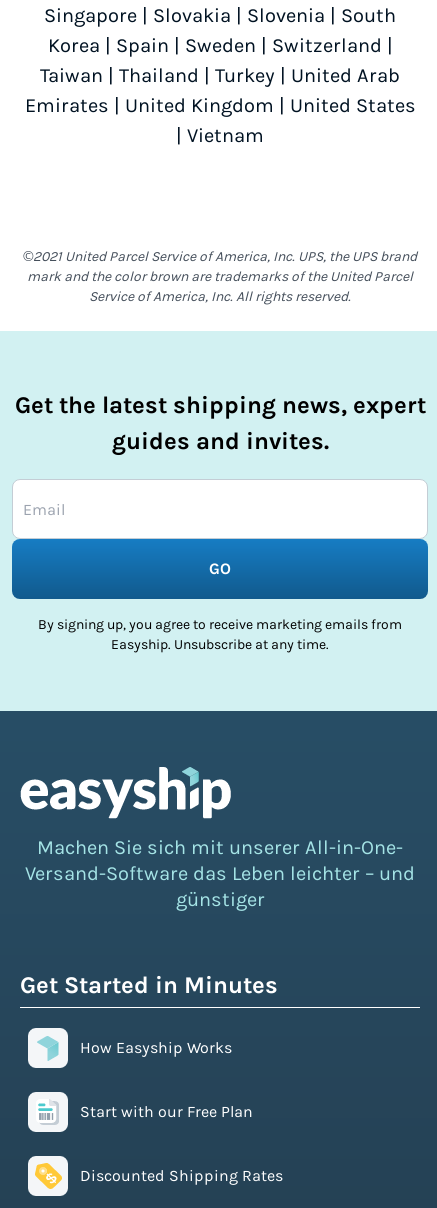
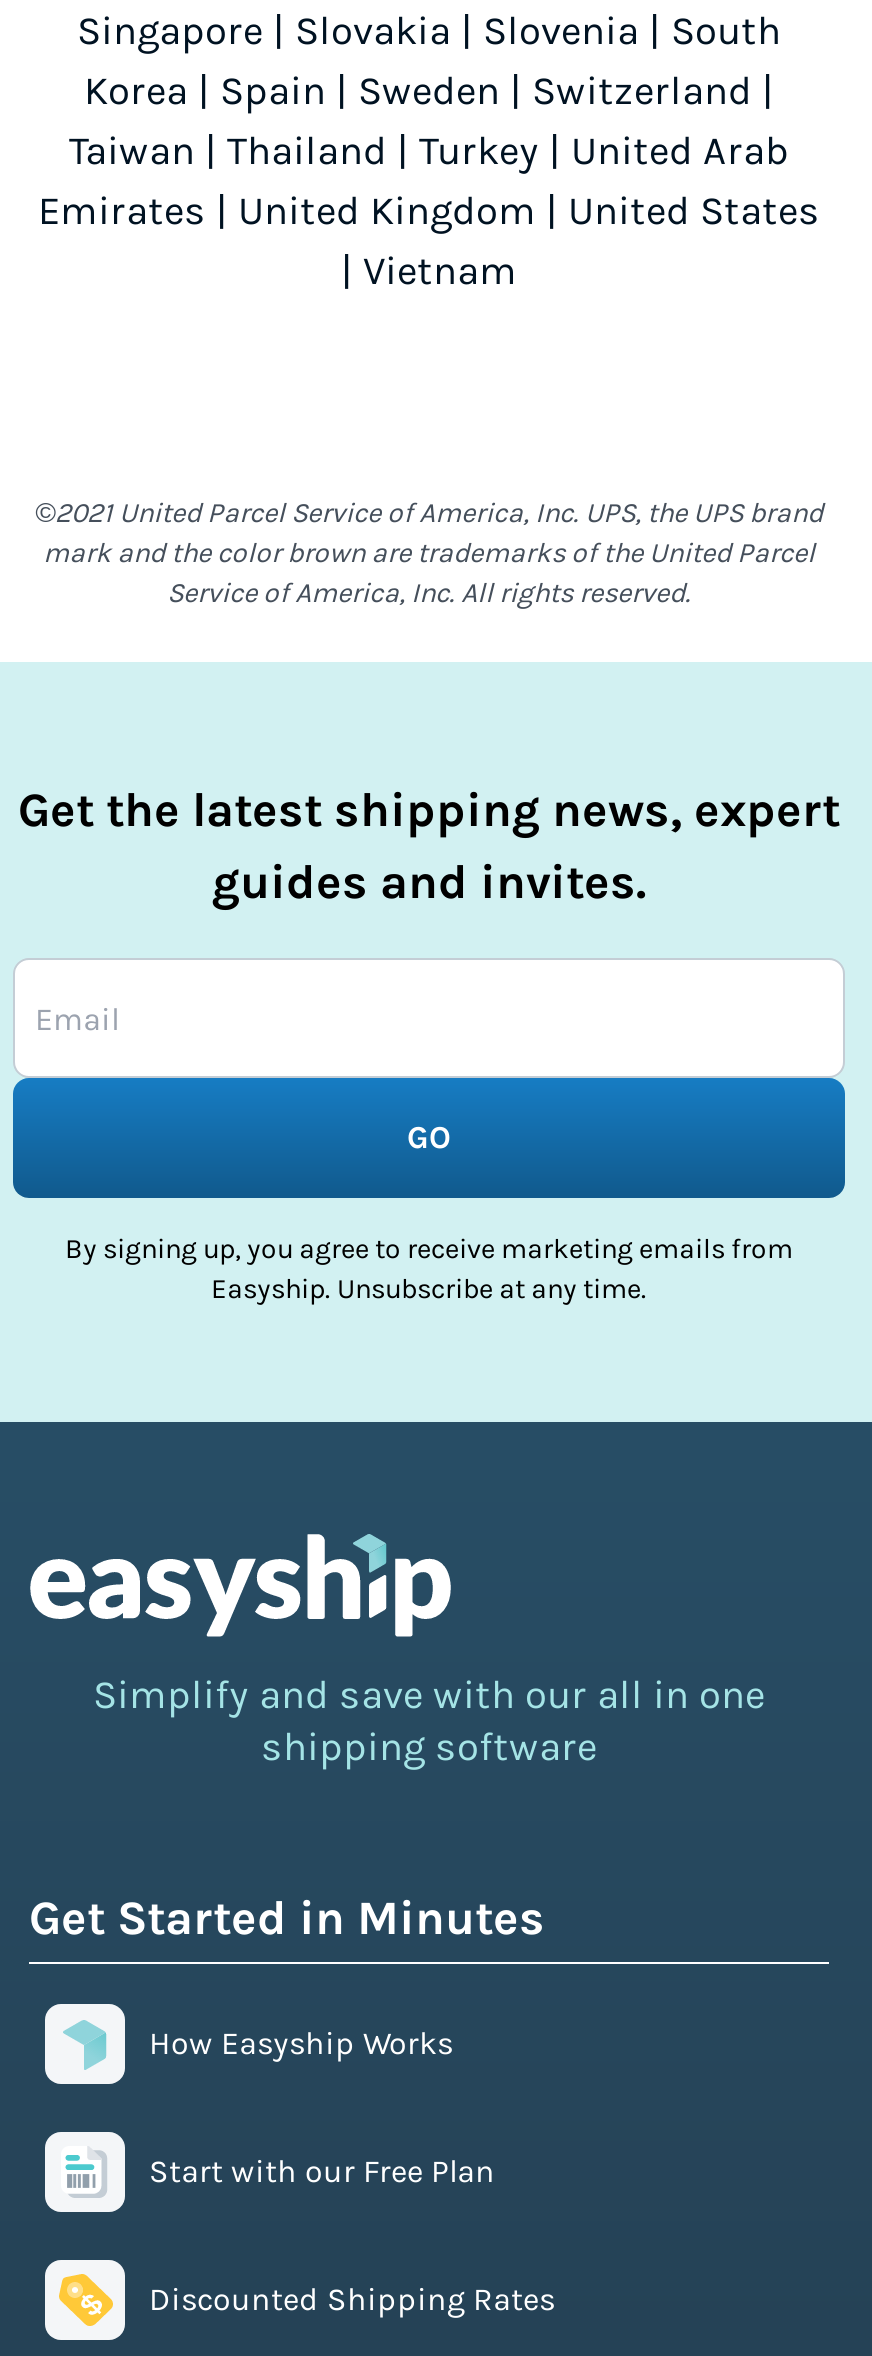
- Machen Sie sich mit unserer All-in-One-
- Versand-Software das Leben leichter – und
- günstiger
+ Simplify and save with our all in one
+ shipping software
